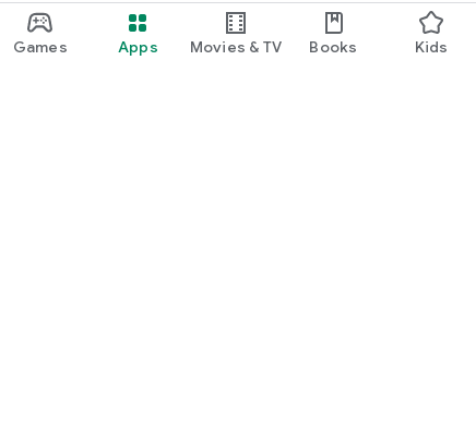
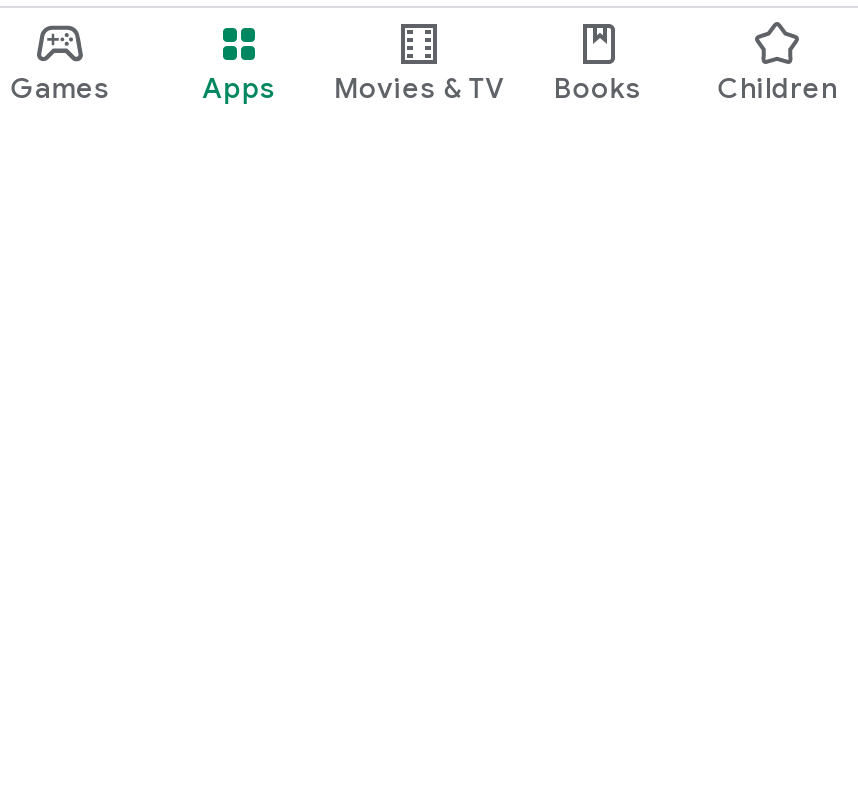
- Kids
+ Children
